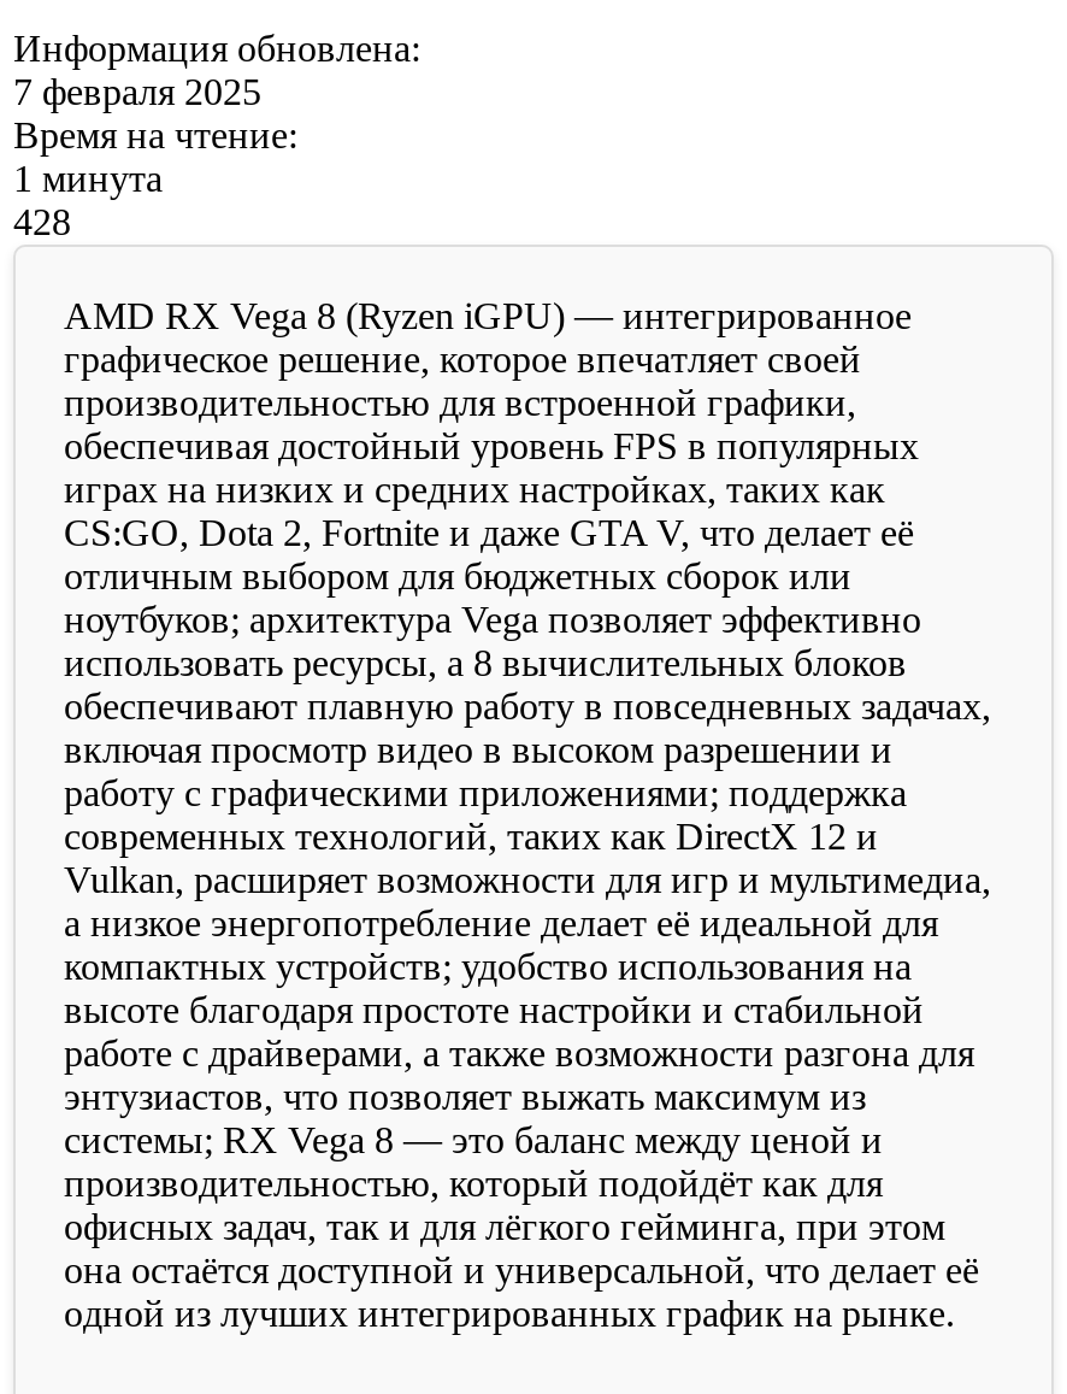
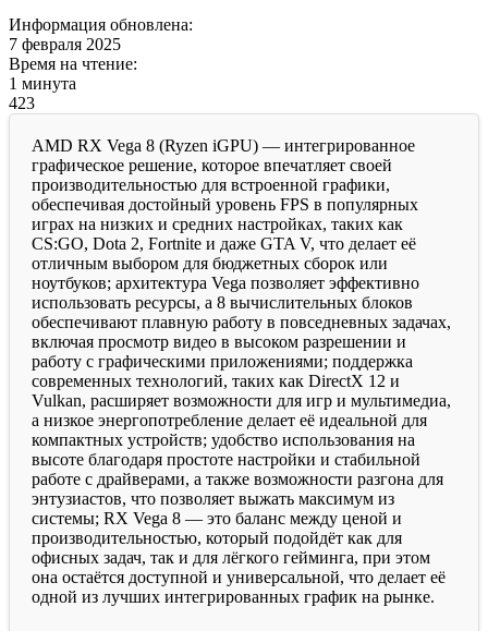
- 428
+ 423
